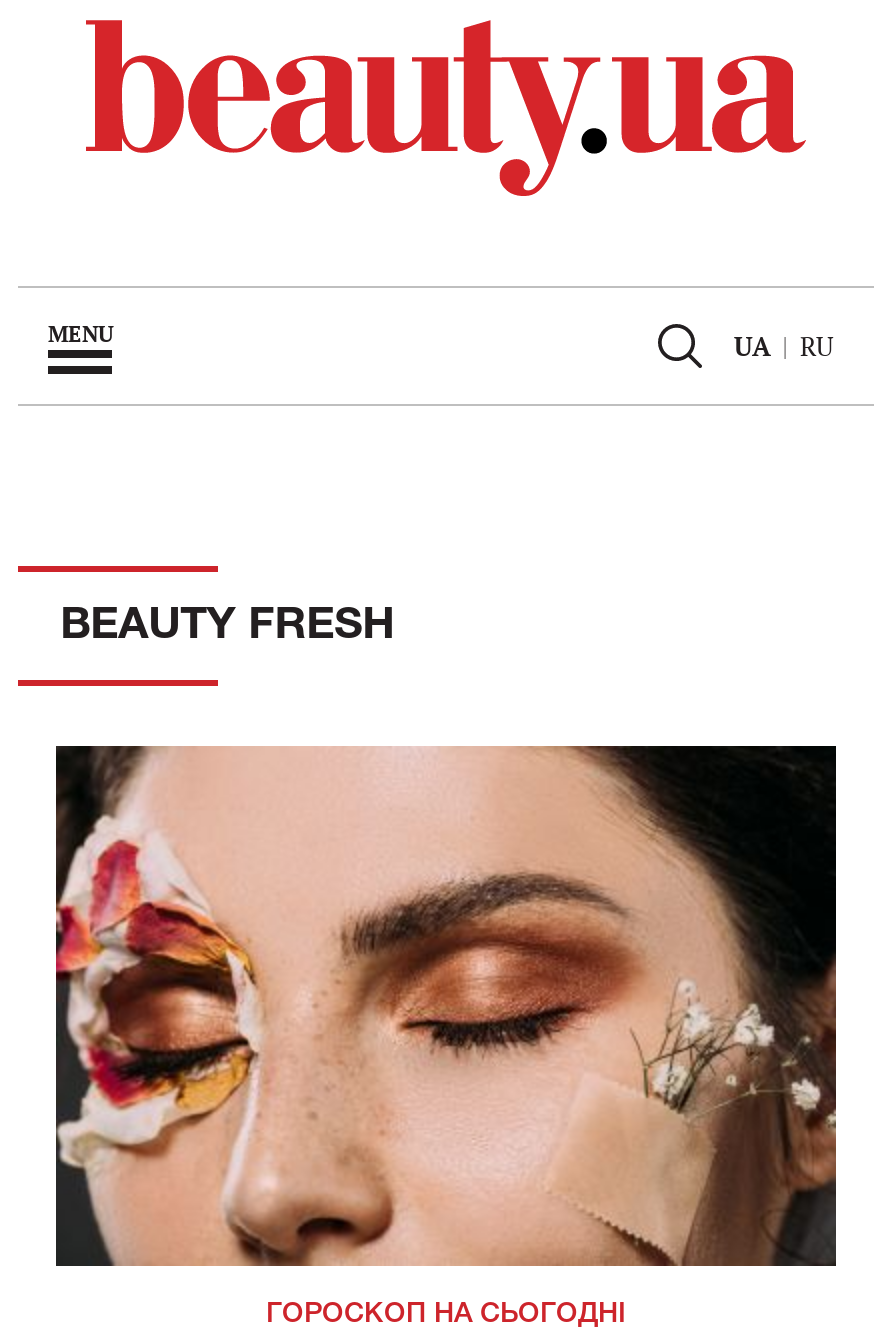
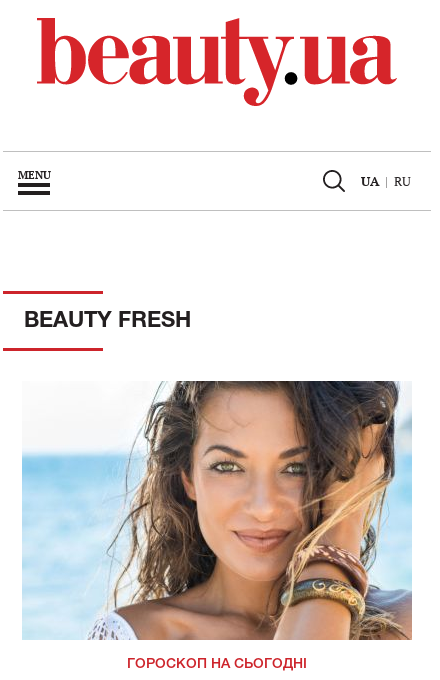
- [image]
+ [image]
